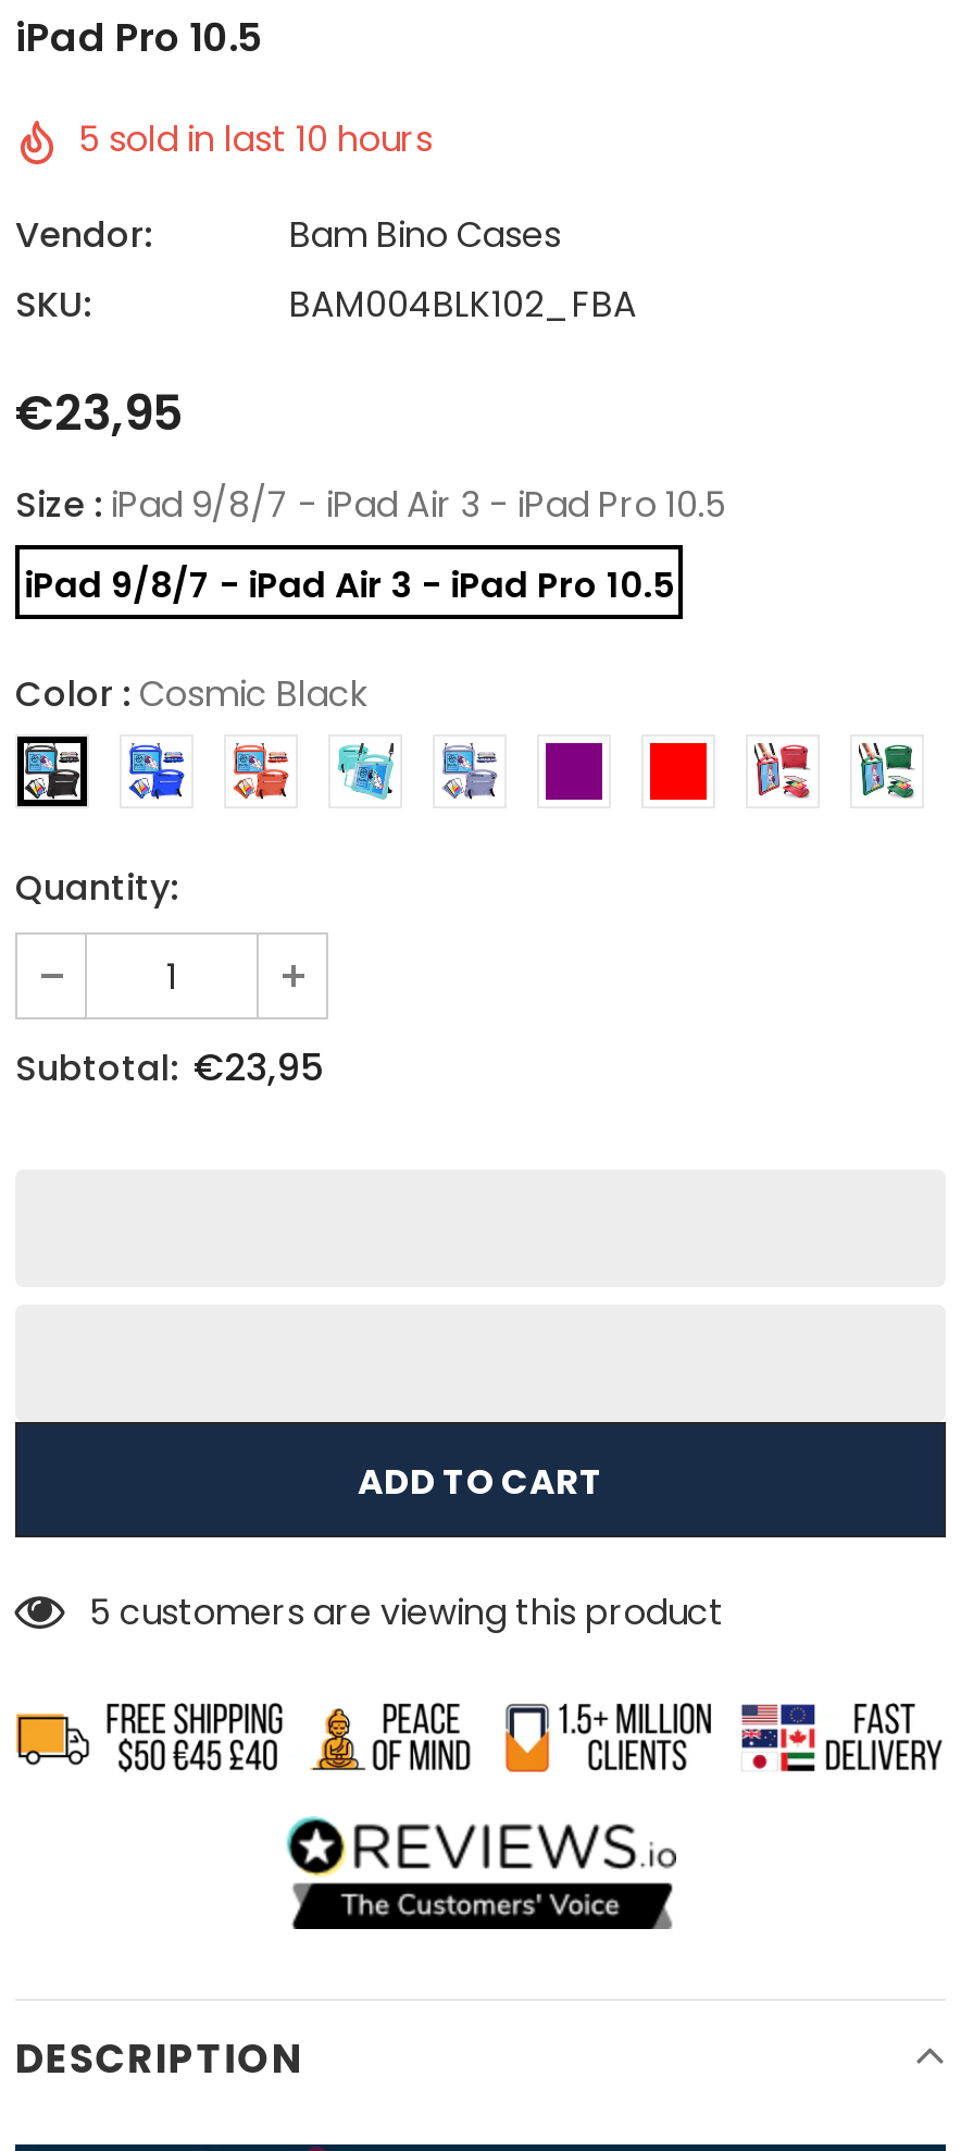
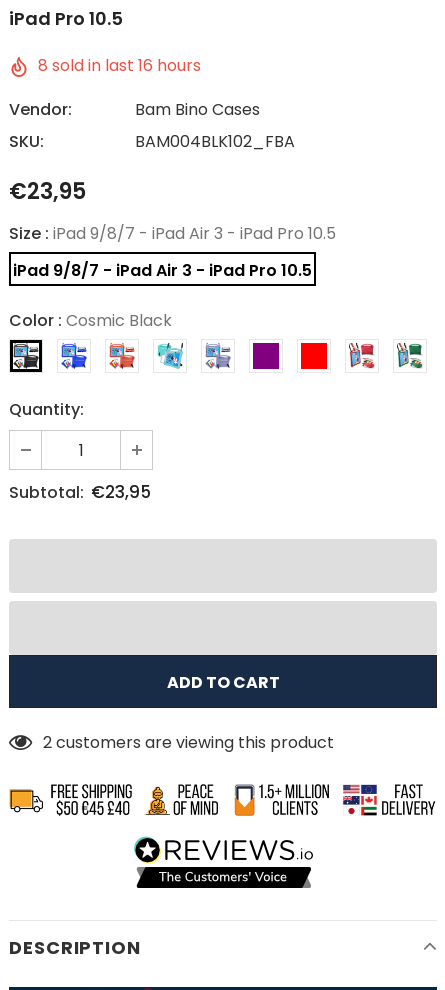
- 5 sold in last 10 hours
+ 8 sold in last 16 hours

- 5 customers are viewing this product
+ 2 customers are viewing this product
